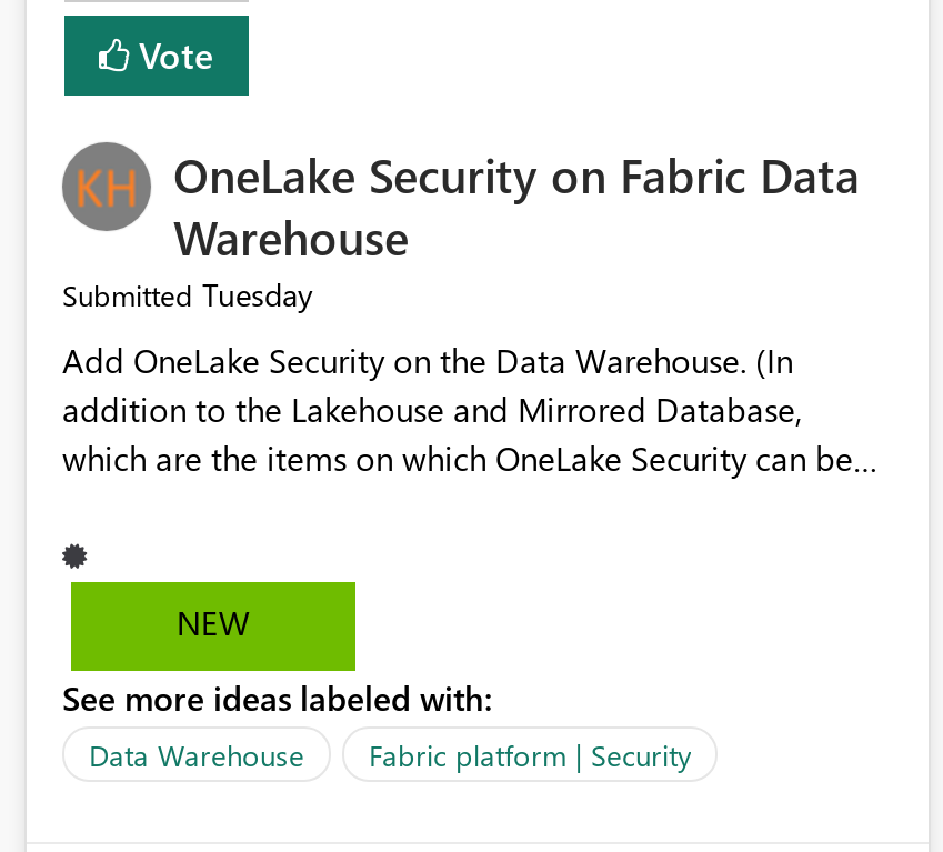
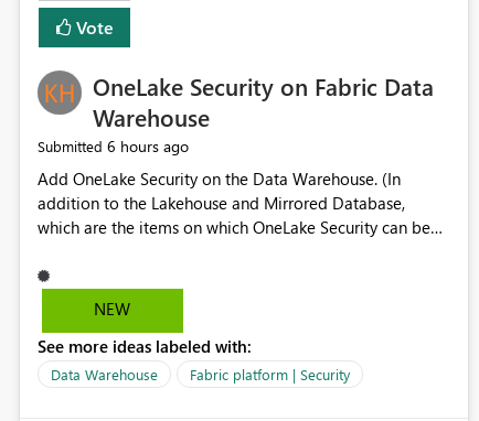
- Submitted Tuesday
+ Submitted 6 hours ago
